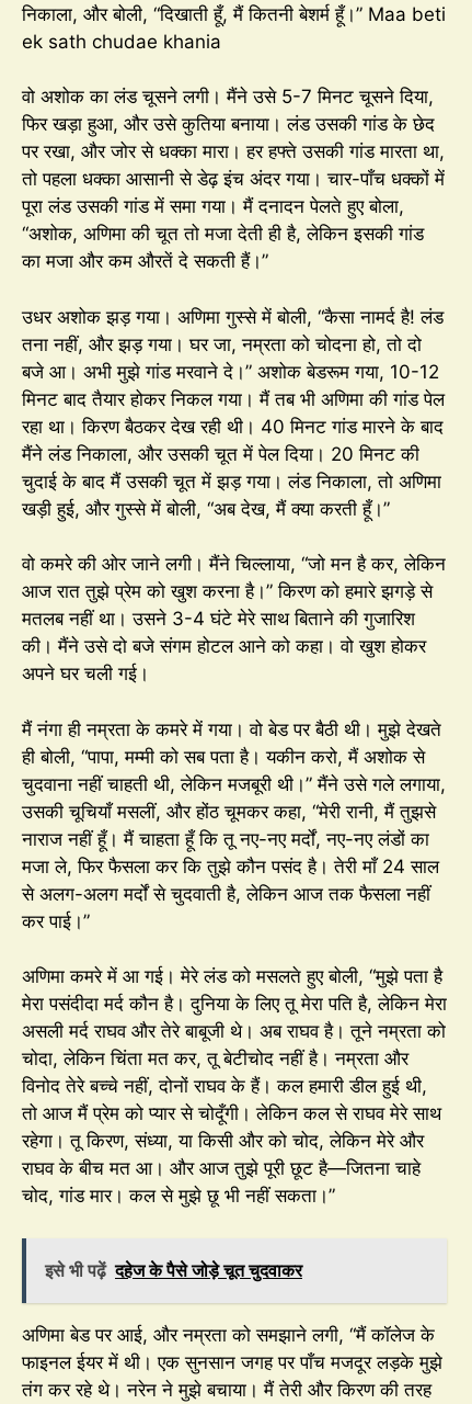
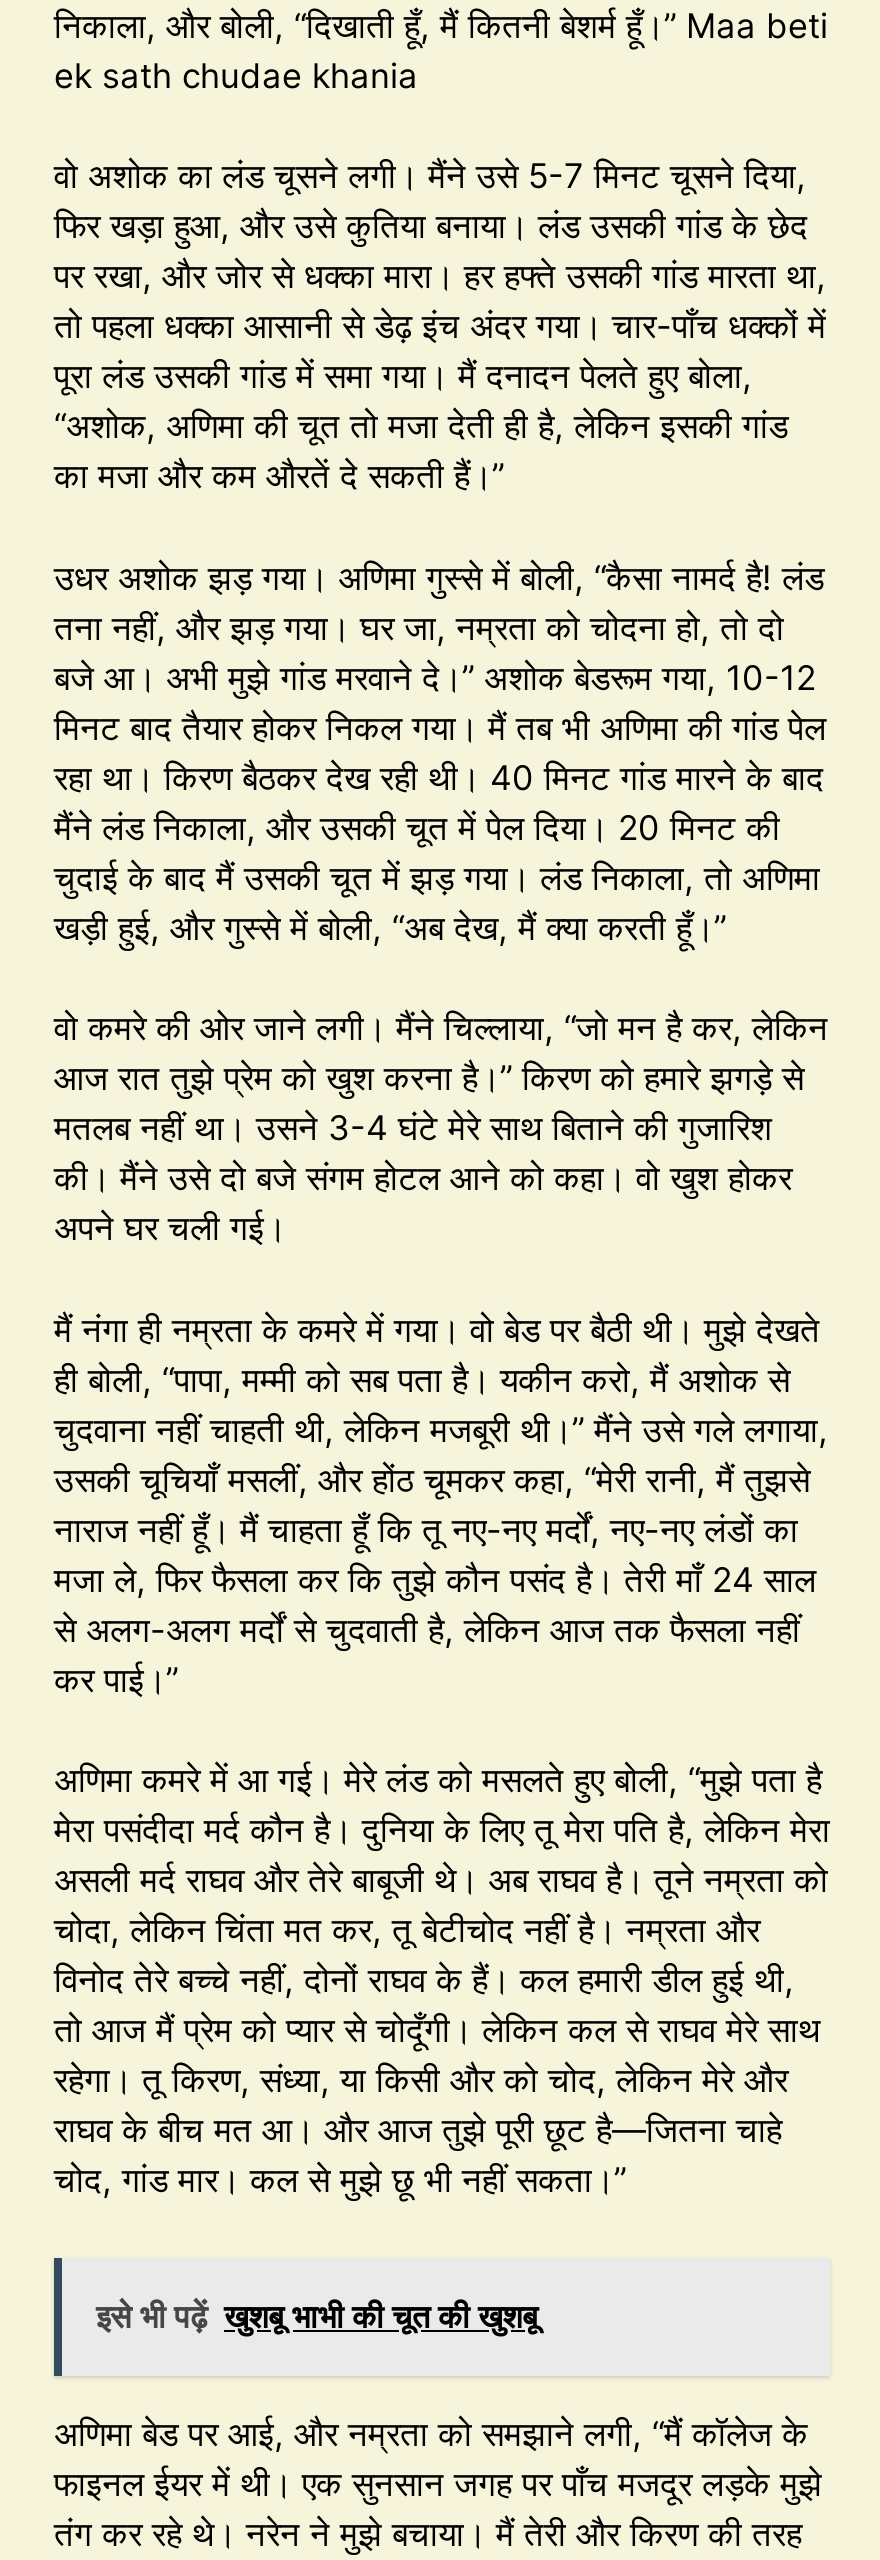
- इसे भी पढ़ें दहेज के पैसे जोड़े चूत चुदवाकर
+ इसे भी पढ़ें खुशबू भाभी की चूत की खुशबू
